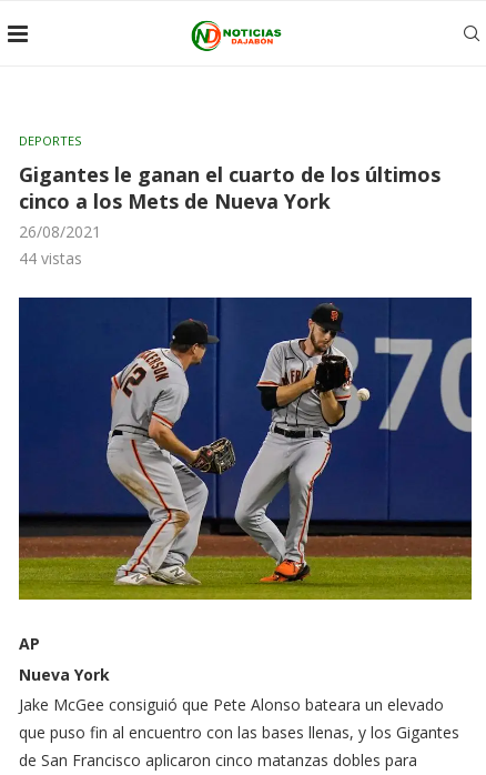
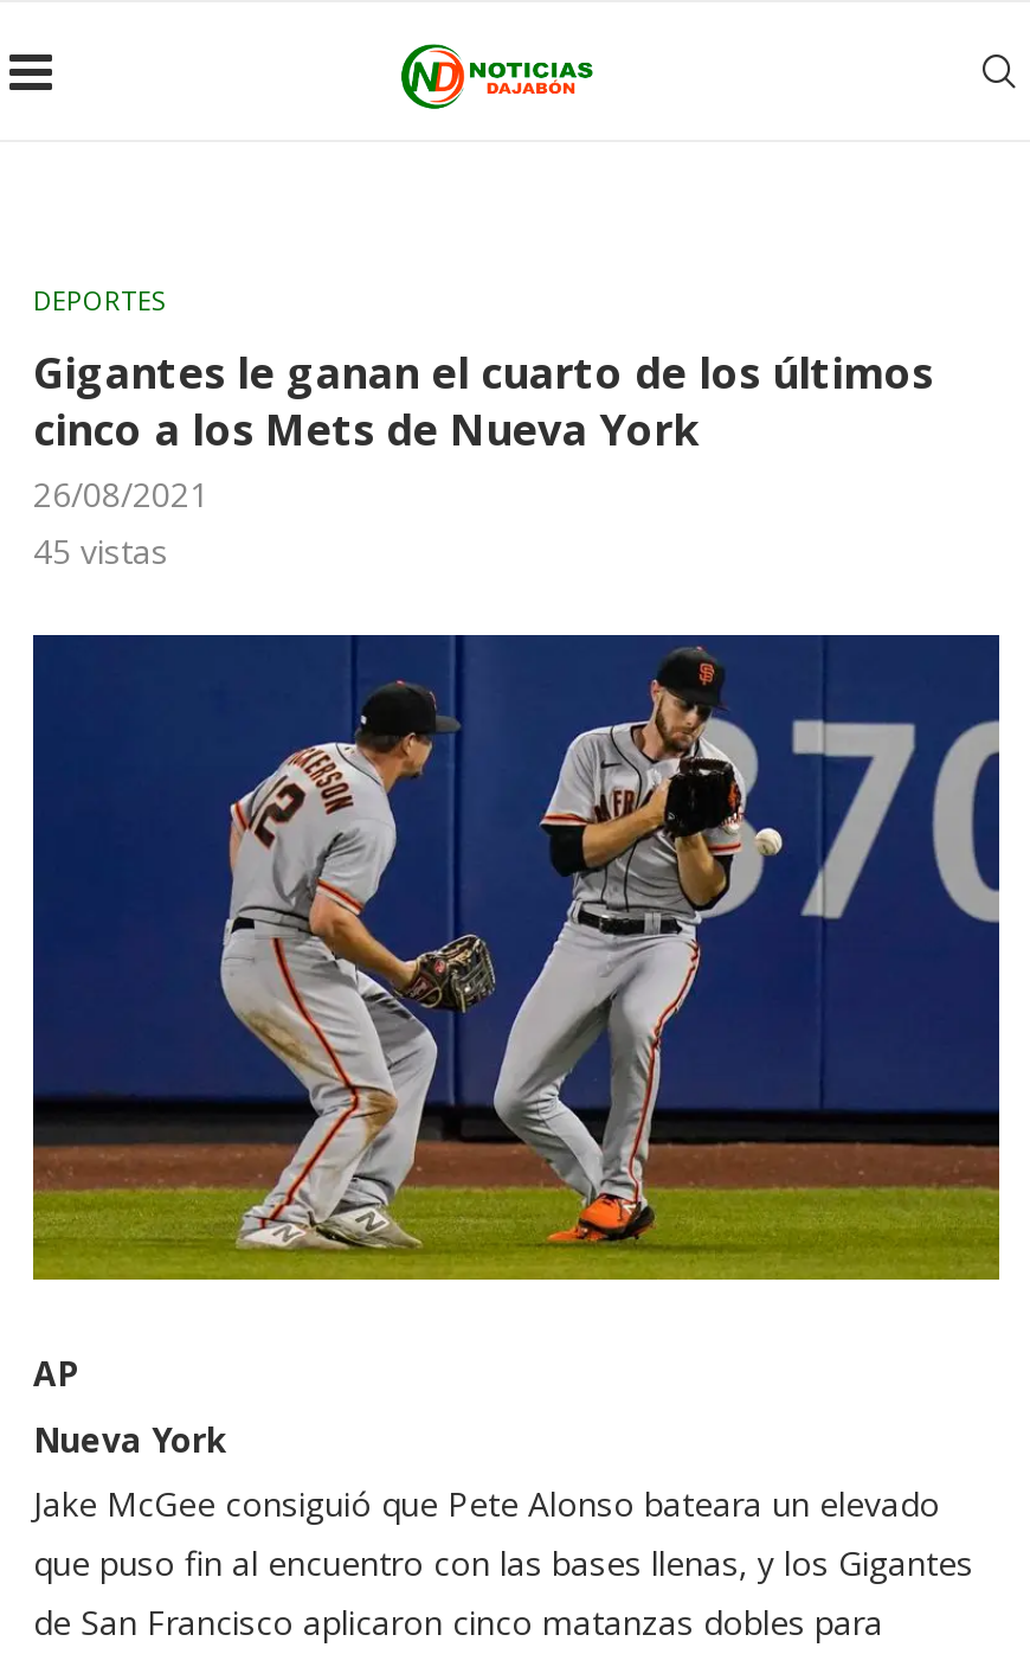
- 44 vistas
+ 45 vistas
